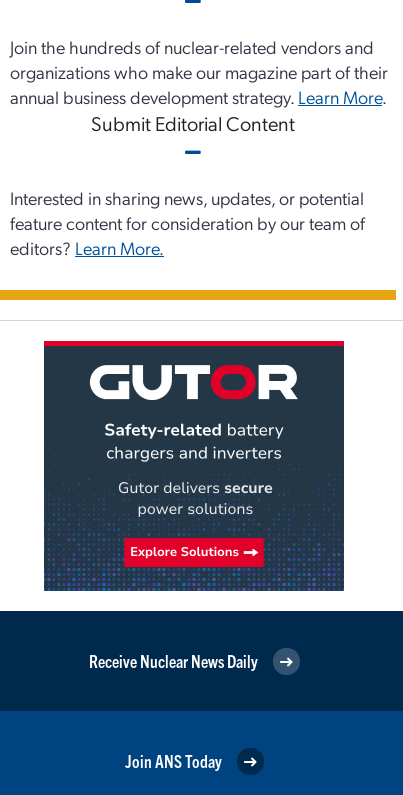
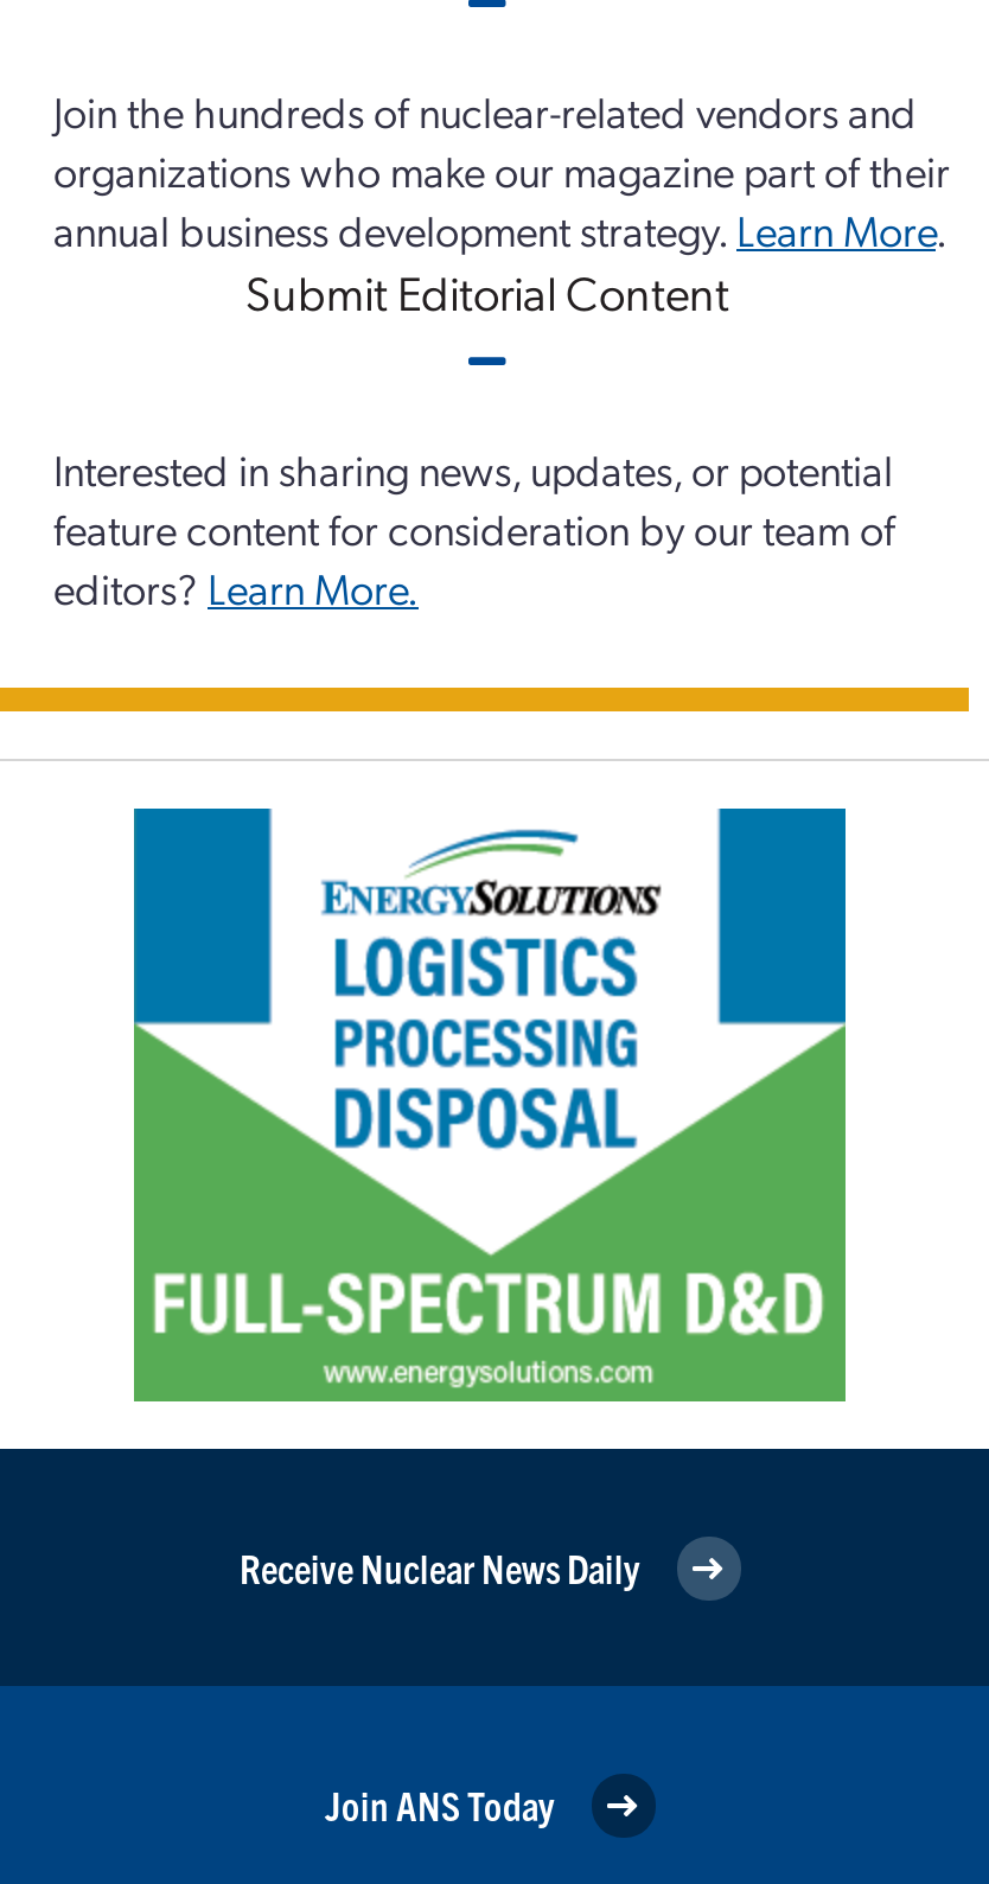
- [image]
+ [image]
